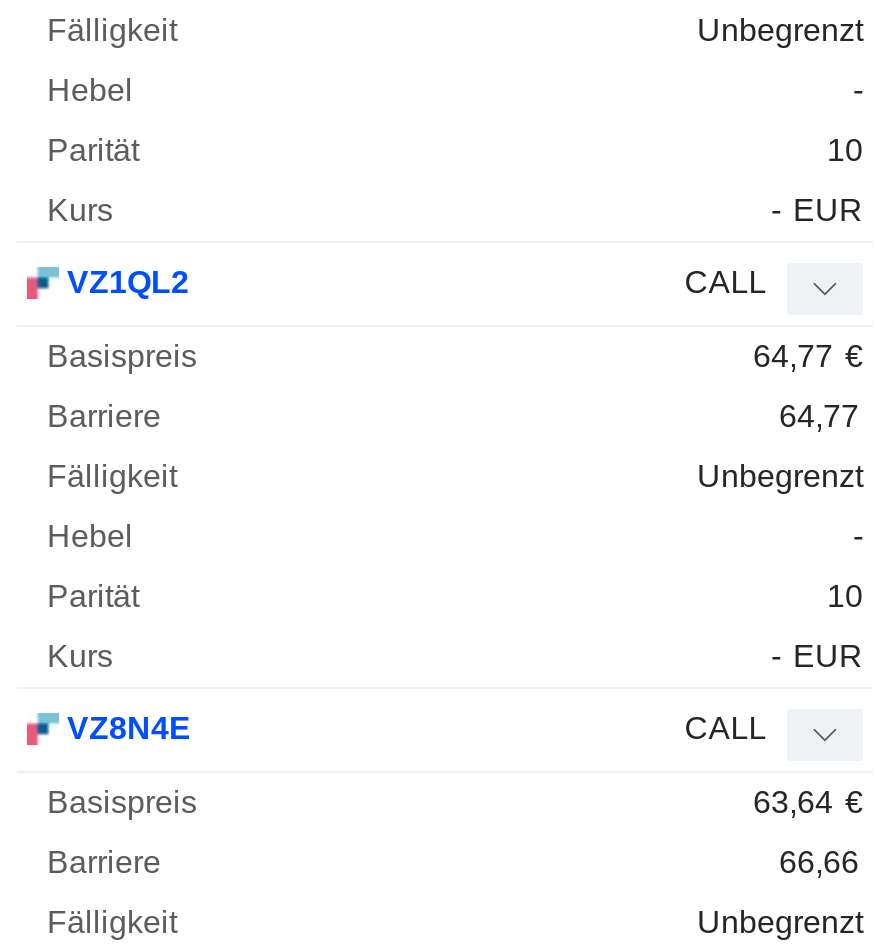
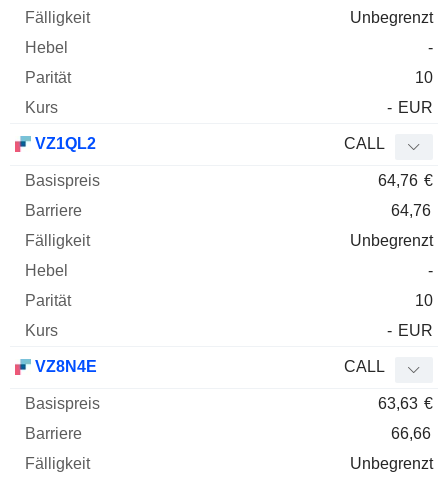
- 64,77 €
+ 64,76 €

- 64,77
+ 64,76

- 63,64 €
+ 63,63 €
